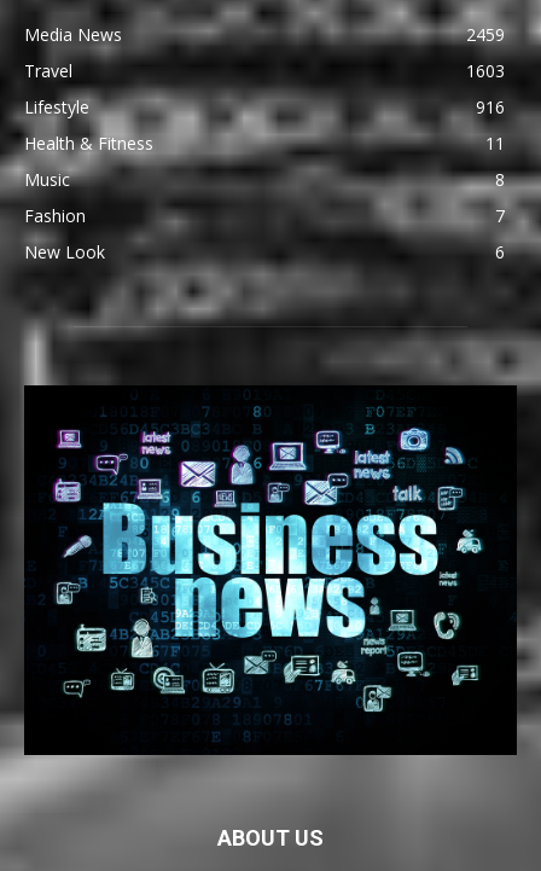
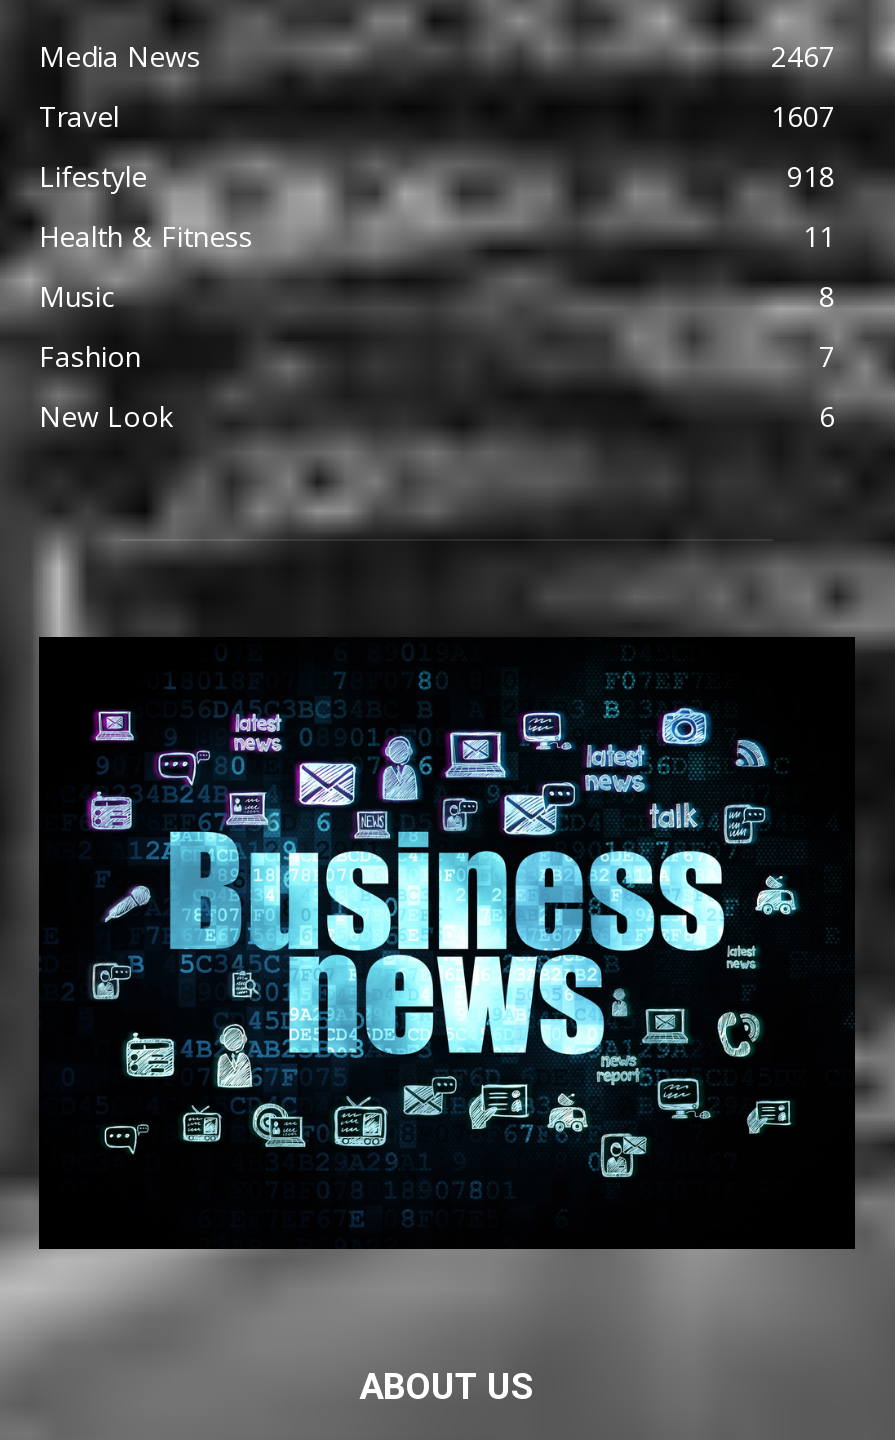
- 2459
+ 2467

- 1603
+ 1607

- 916
+ 918
